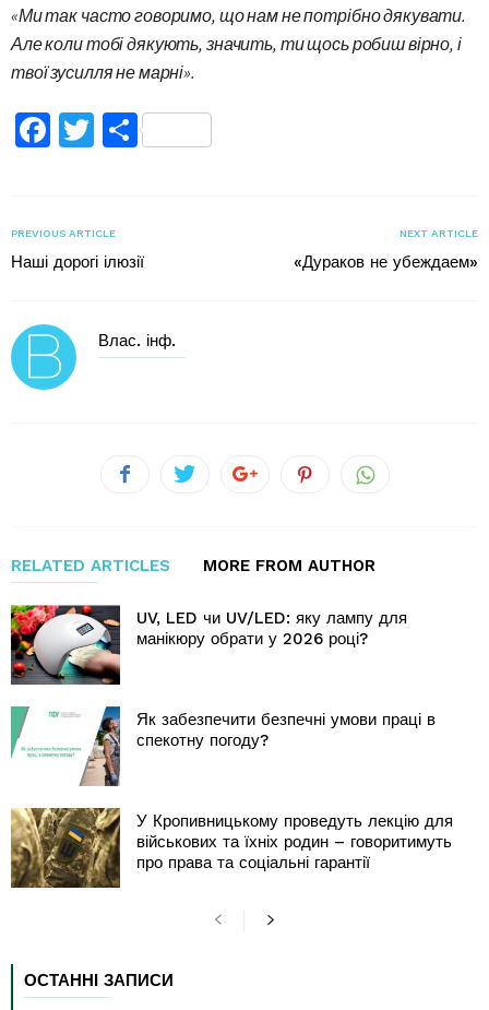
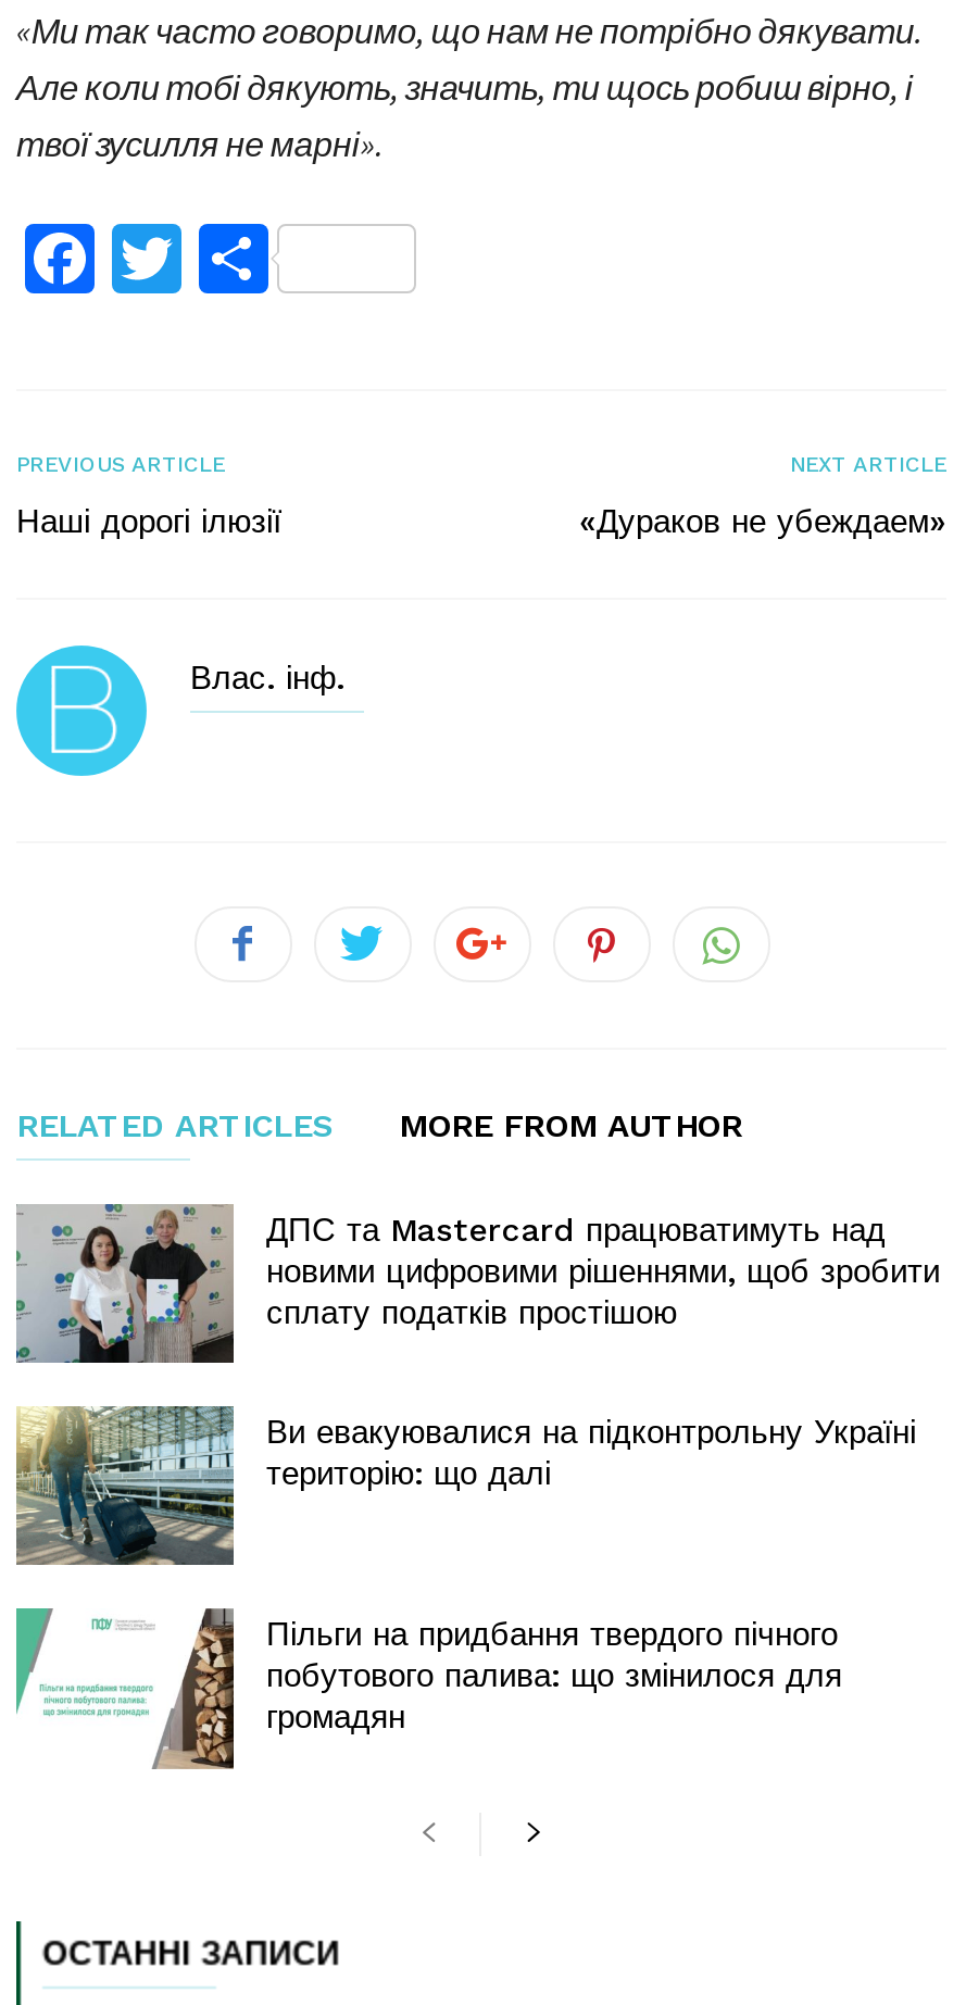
- [image]
- UV, LED чи UV/LED: яку лампу для
- манікюру обрати у 2026 році?
+ [image]
+ ДПС та Mastercard працюватимуть над
+ новими цифровими рішеннями, щоб зробити
+ сплату податків простішою

- [image]
- Як забезпечити безпечні умови праці в
- спекотну погоду?
+ [image]
+ Ви евакуювалися на підконтрольну Україні
+ територію: що далі

- [image]
- У Кропивницькому проведуть лекцію для
- військових та їхніх родин – говоритимуть
- про права та соціальні гарантії
+ [image]
+ Пільги на придбання твердого пічного
+ побутового палива: що змінилося для
+ громадян
